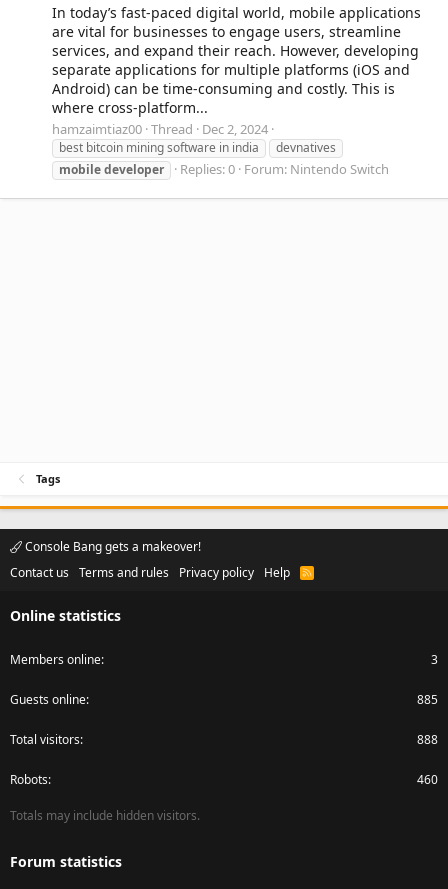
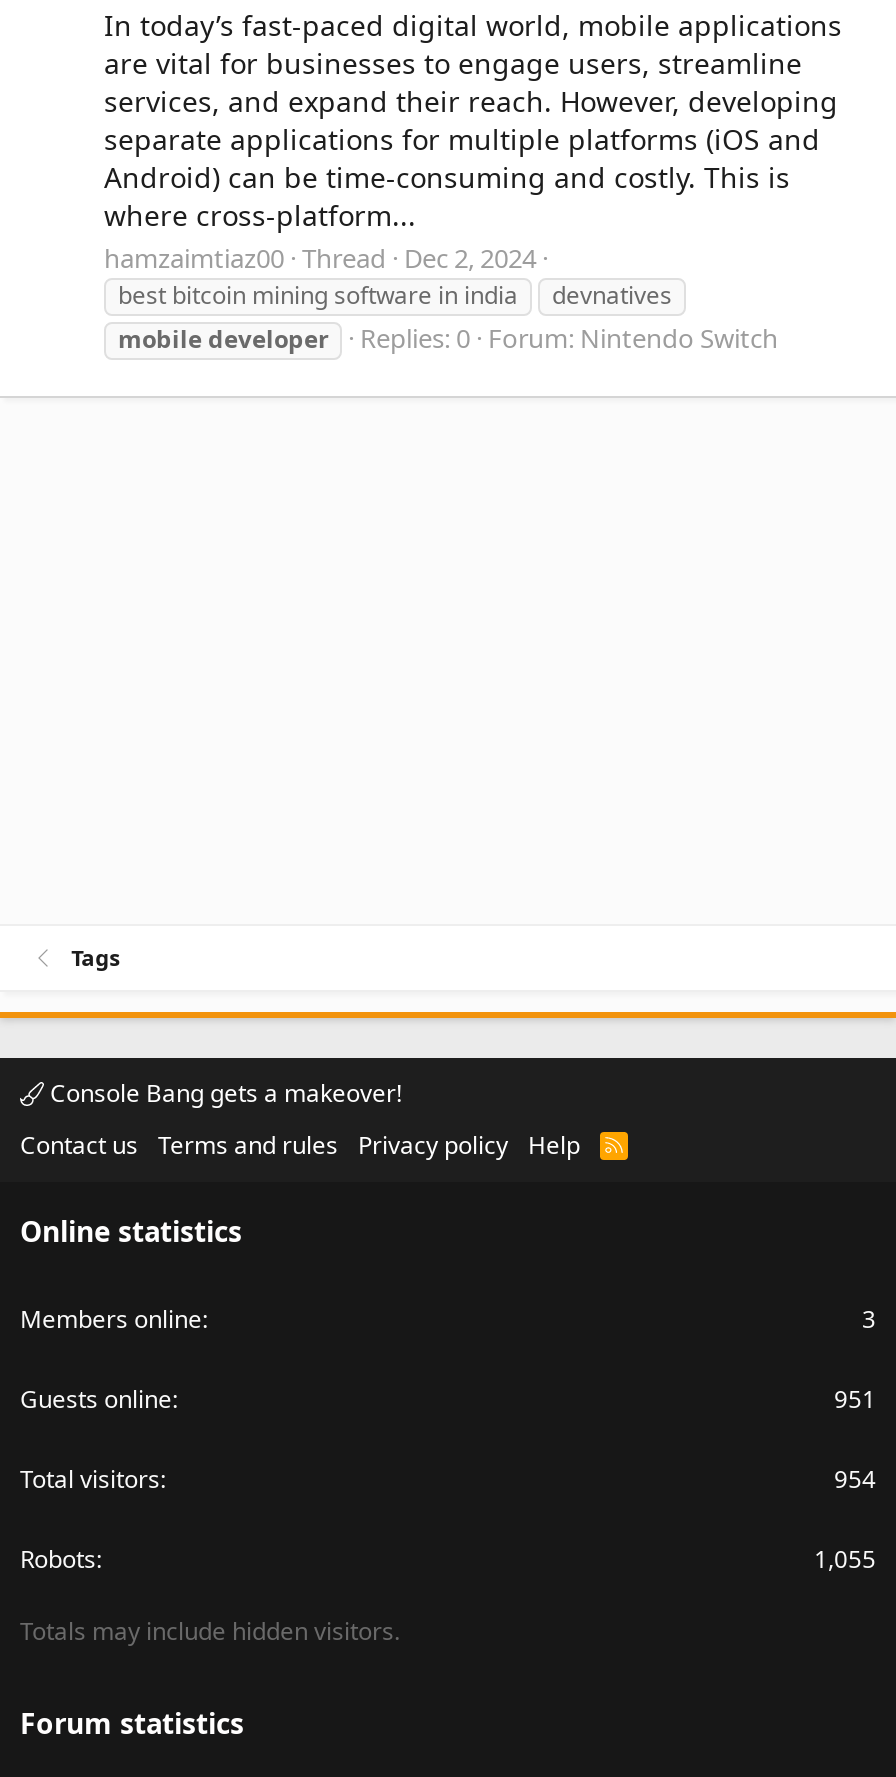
- 885
+ 951

- 888
+ 954

- 460
+ 1,055
